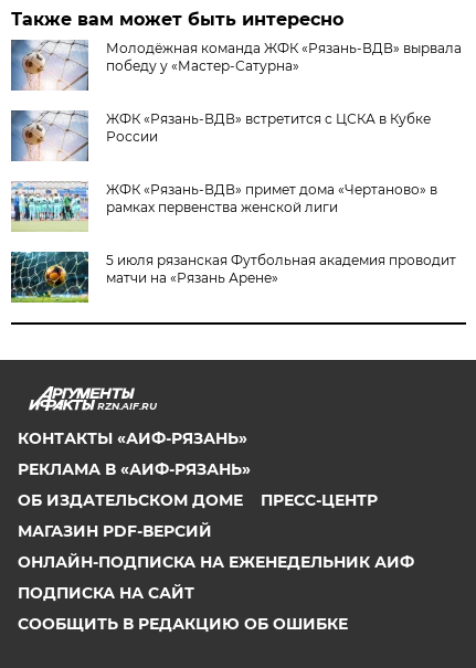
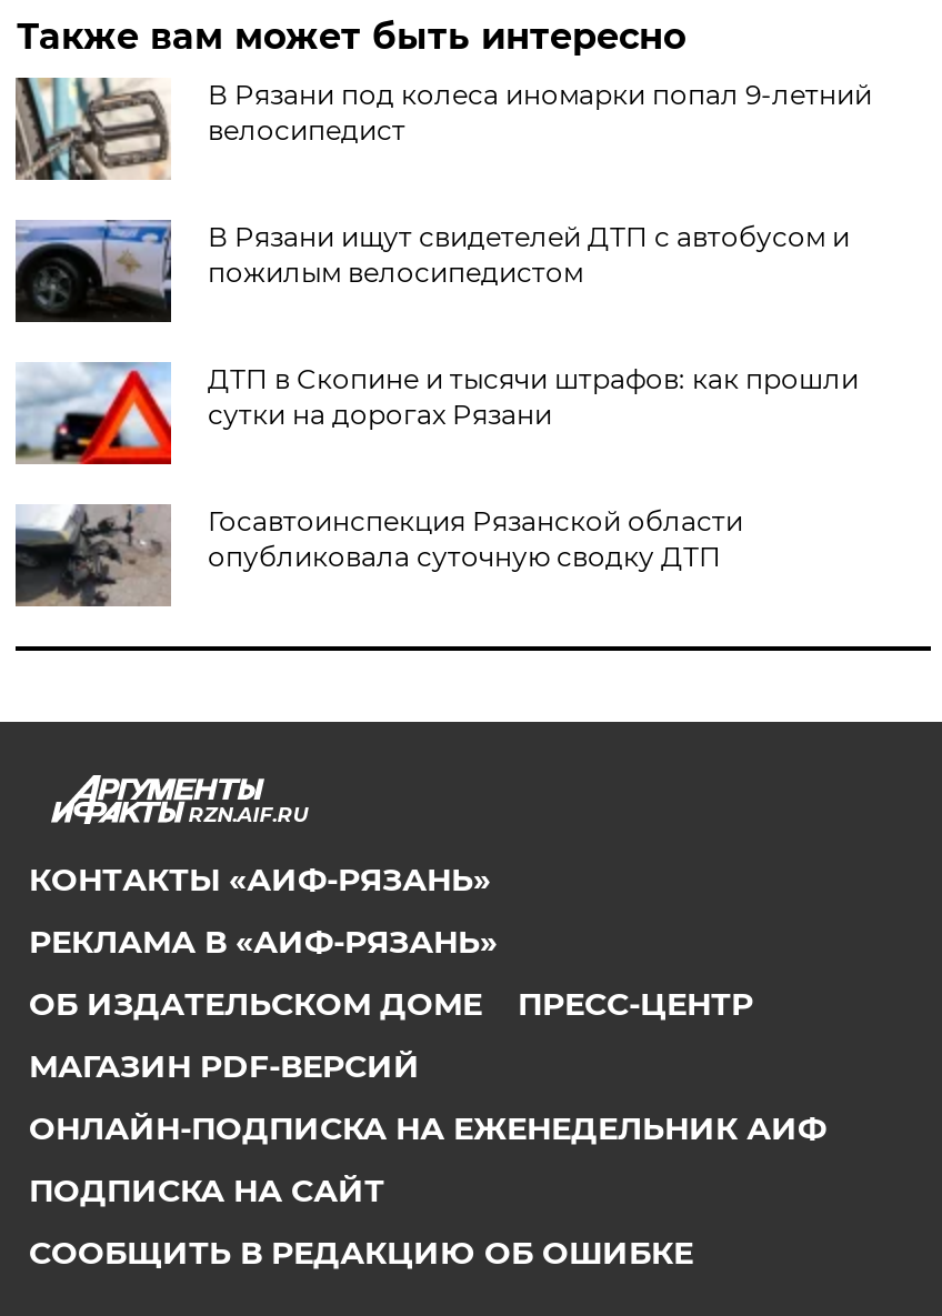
- [image]
- Молодёжная команда ЖФК «Рязань-ВДВ» вырвала
- победу у «Мастер-Сатурна»
+ [image]
+ В Рязани под колеса иномарки попал 9-летний
+ велосипедист

- [image]
- ЖФК «Рязань-ВДВ» встретится с ЦСКА в Кубке
- России
+ [image]
+ В Рязани ищут свидетелей ДТП с автобусом и
+ пожилым велосипедистом

- [image]
- ЖФК «Рязань-ВДВ» примет дома «Чертаново» в
- рамках первенства женской лиги
+ [image]
+ ДТП в Скопине и тысячи штрафов: как прошли
+ сутки на дорогах Рязани

- [image]
- 5 июля рязанская Футбольная академия проводит
- матчи на «Рязань Арене»
+ [image]
+ Госавтоинспекция Рязанской области
+ опубликовала суточную сводку ДТП
